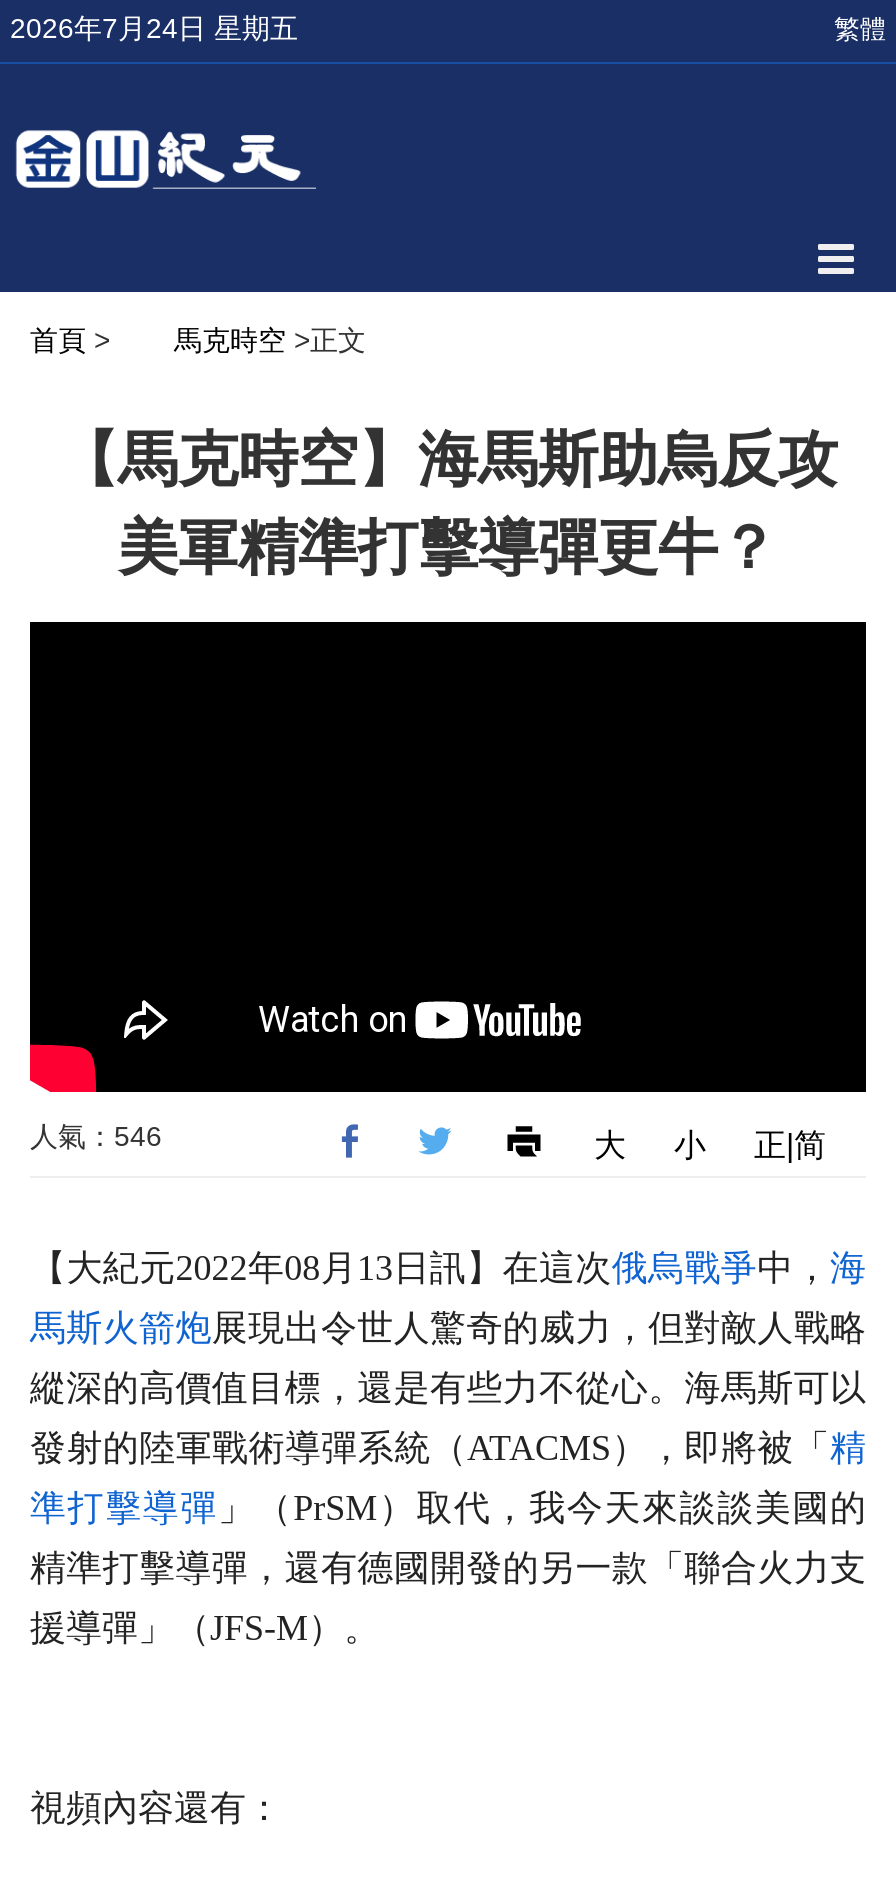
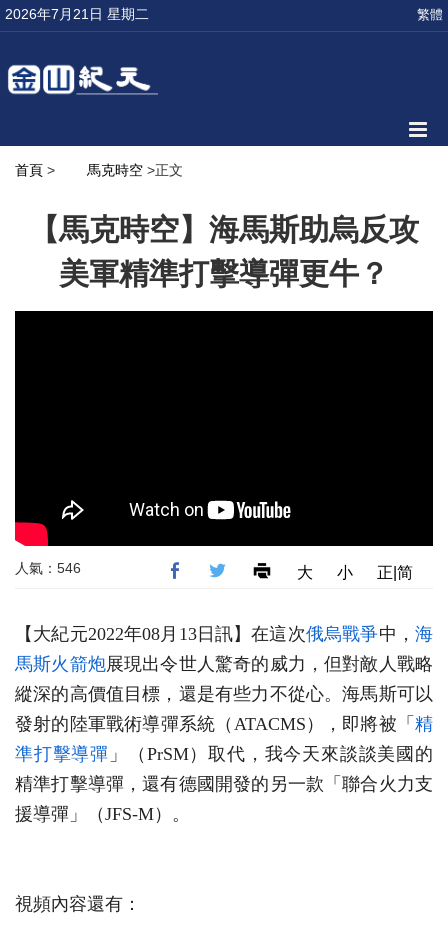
- 2026年7月24日 星期五
+ 2026年7月21日 星期二
